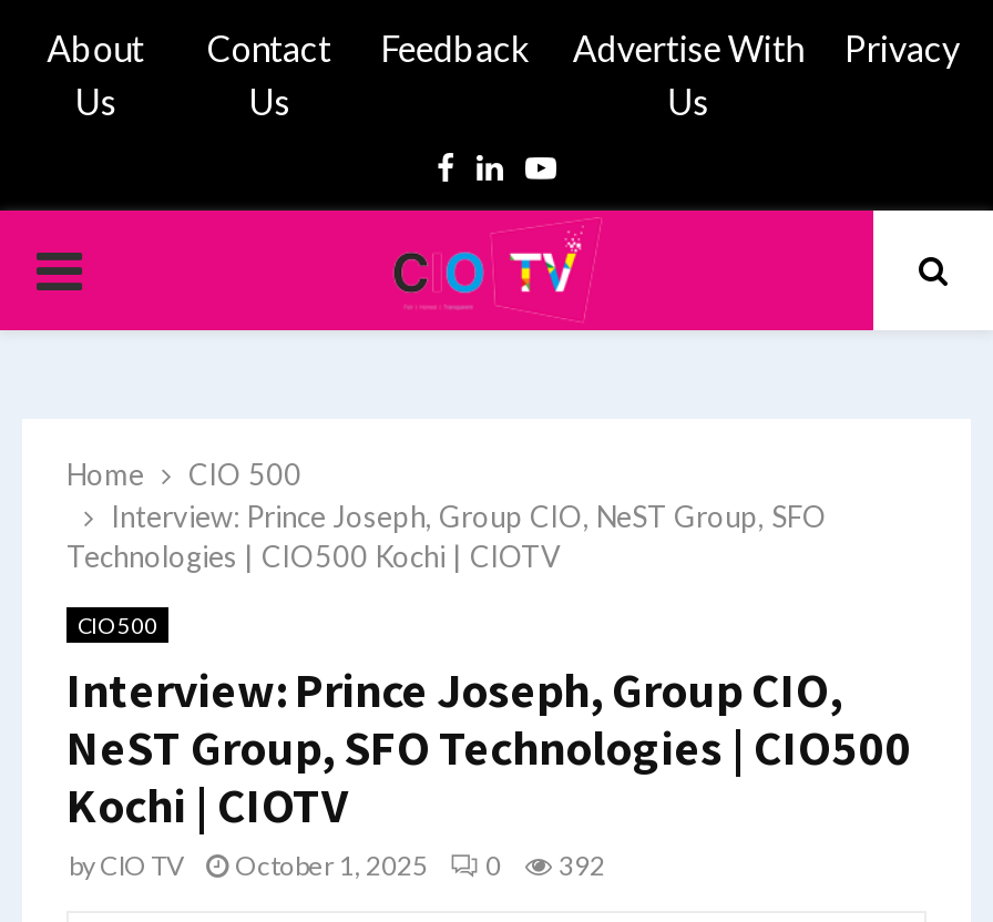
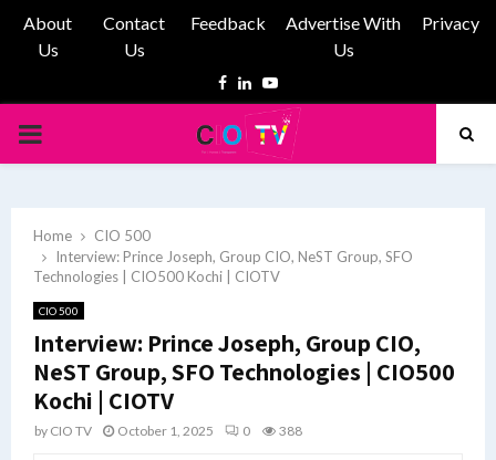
- byCIO TV October 1, 2025 0 392
+ byCIO TV October 1, 2025 0 388
